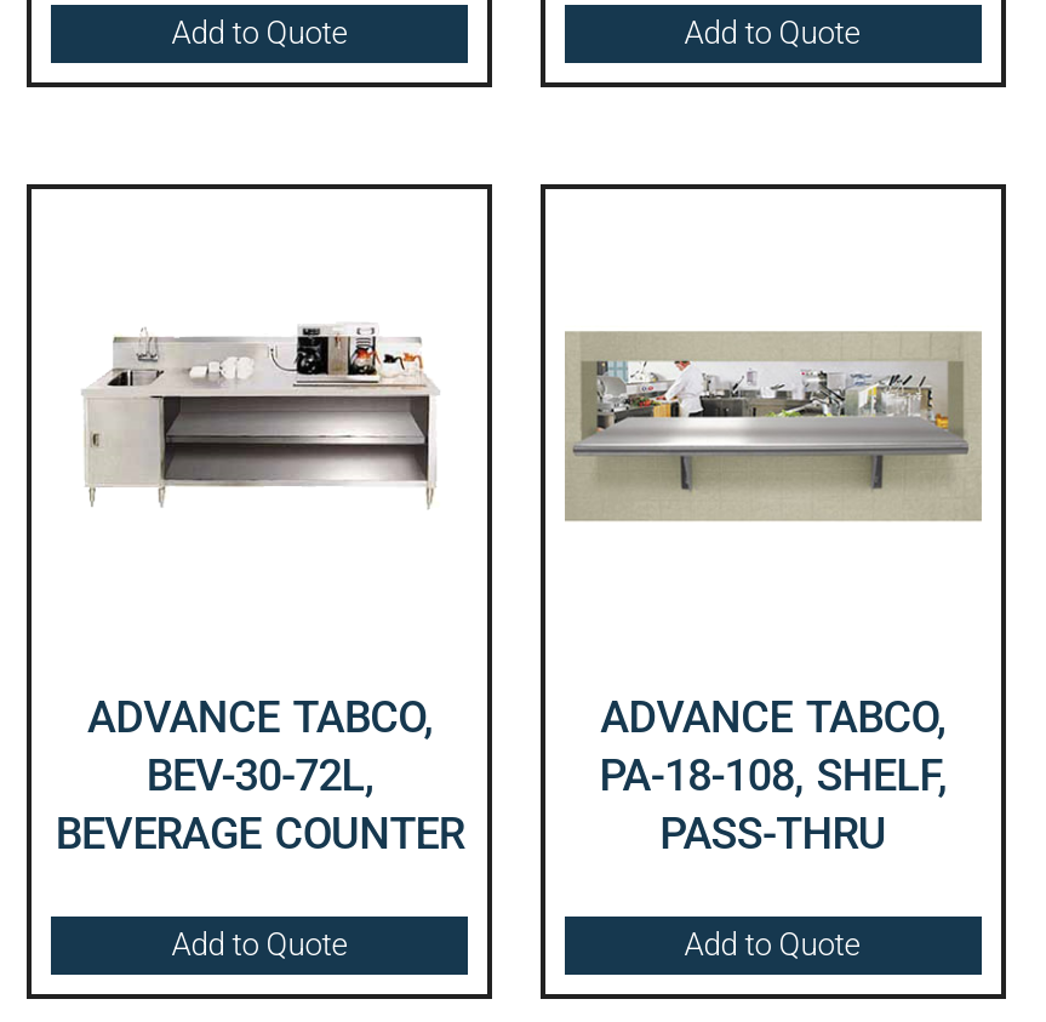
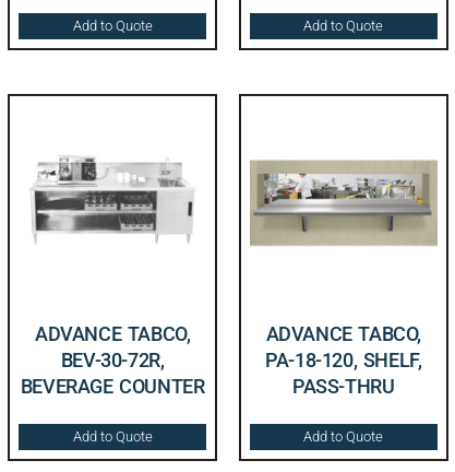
- [image]
+ [image]

- BEV-30-72L,
+ BEV-30-72R,

- PA-18-108, SHELF,
+ PA-18-120, SHELF,
